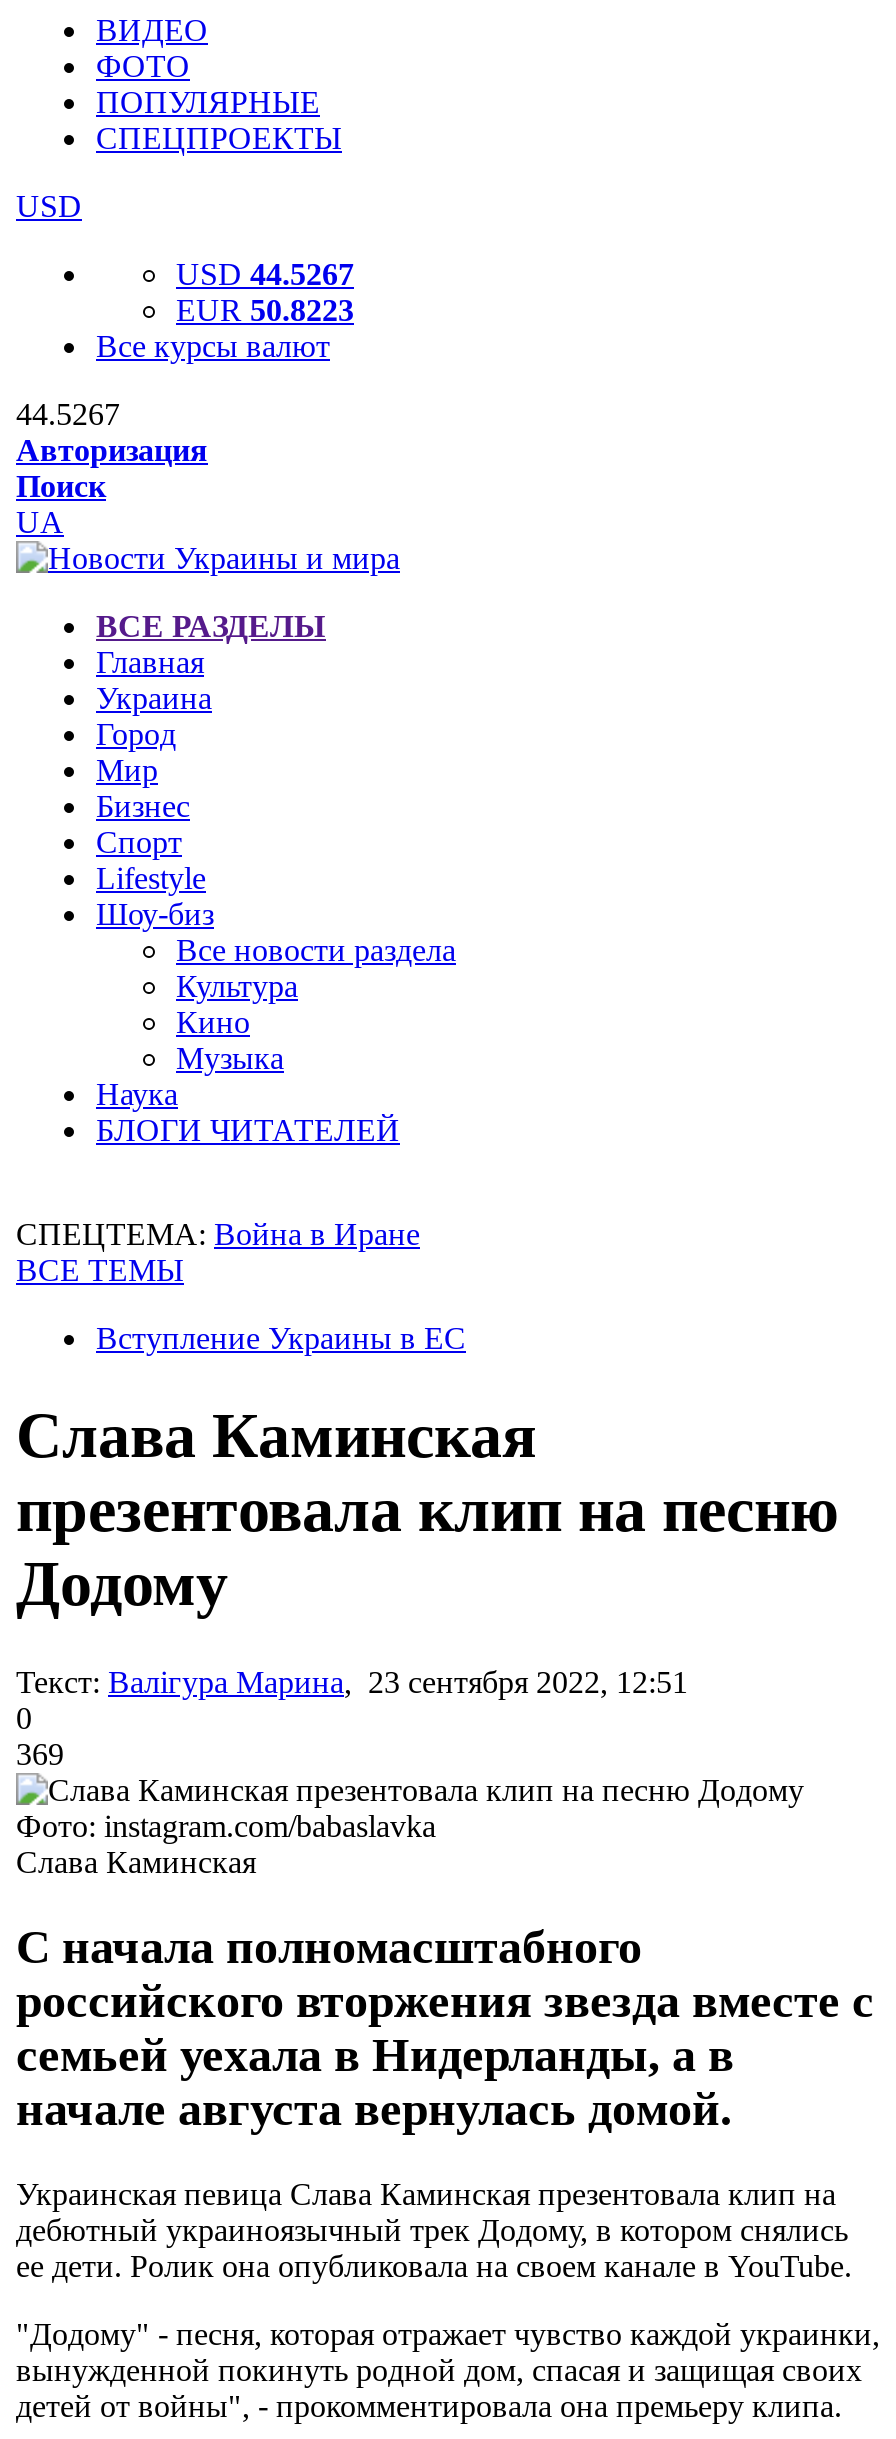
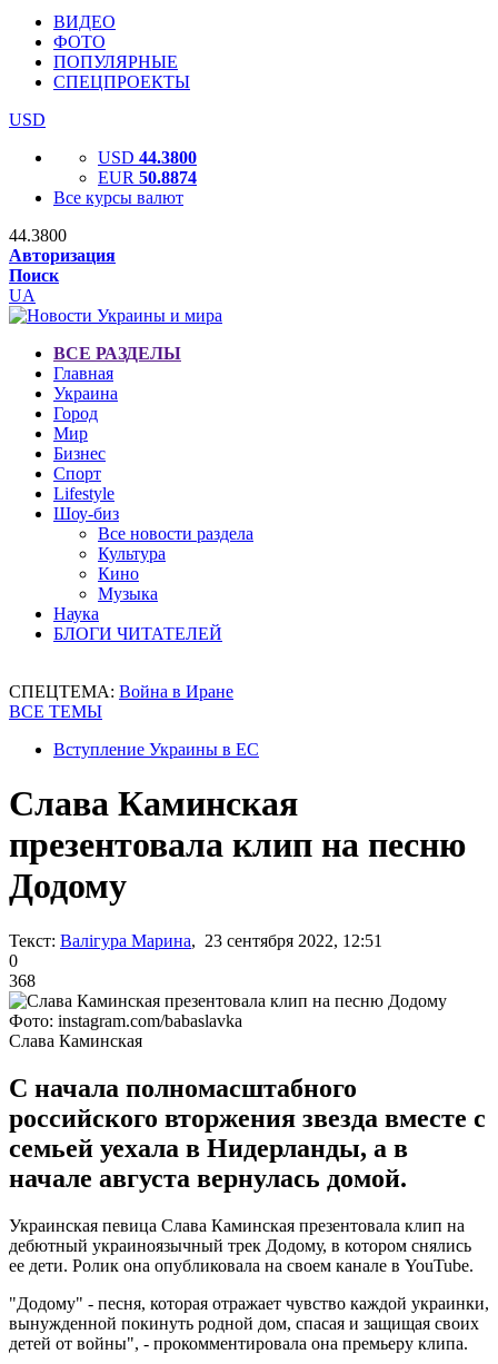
- USD 44.5267
+ USD 44.3800

- EUR 50.8223
+ EUR 50.8874

- 44.5267
+ 44.3800

- 369
+ 368
